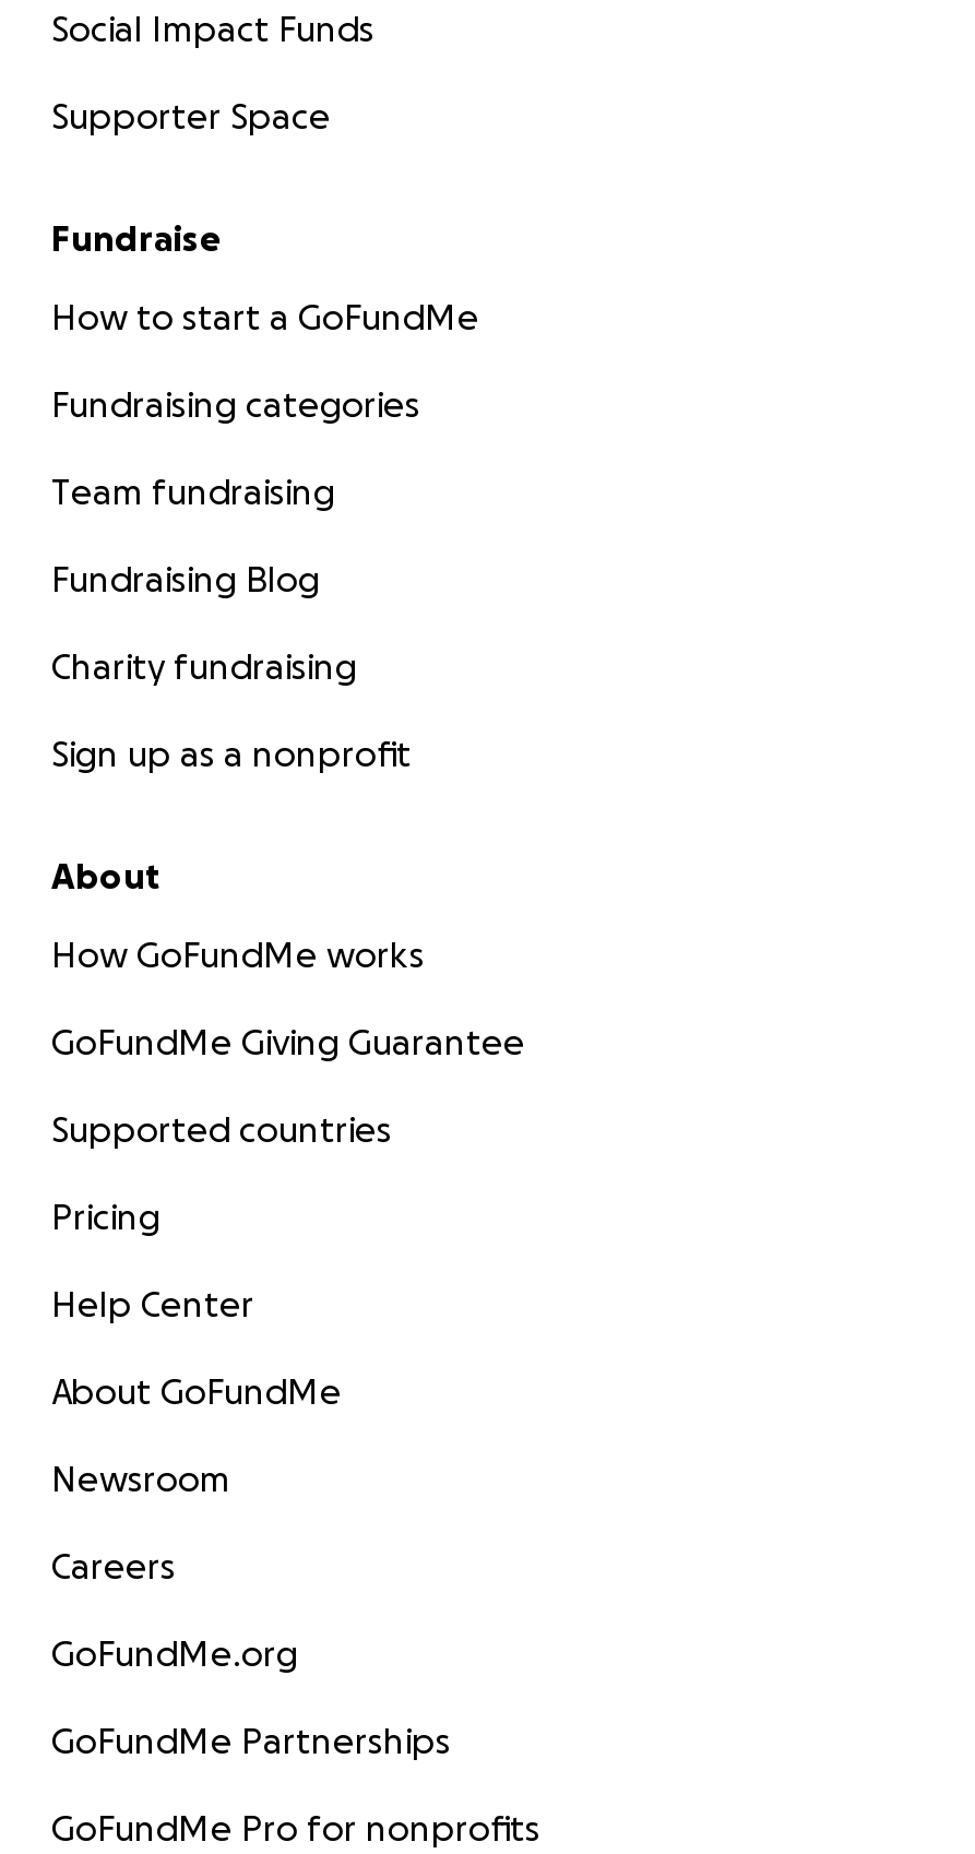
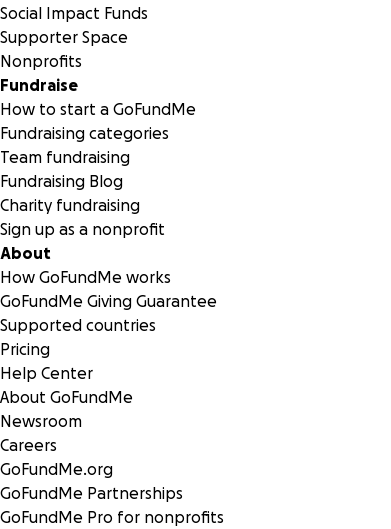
+ Nonprofits
